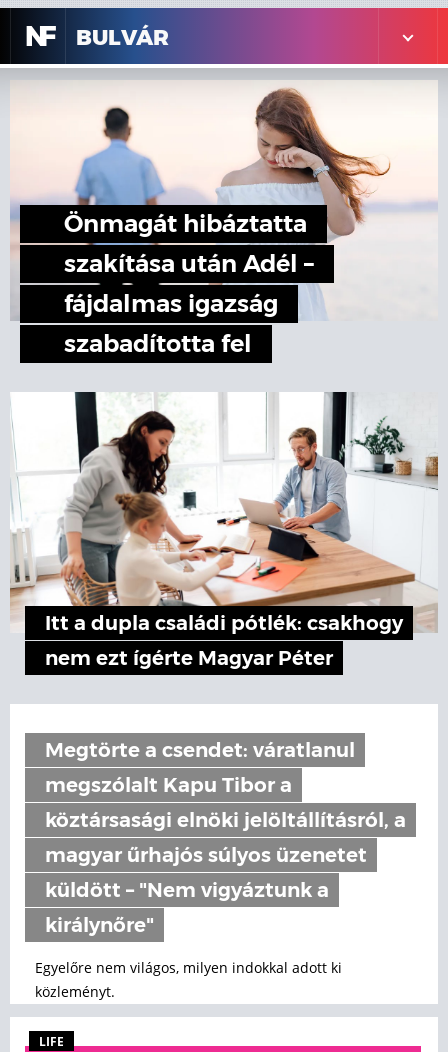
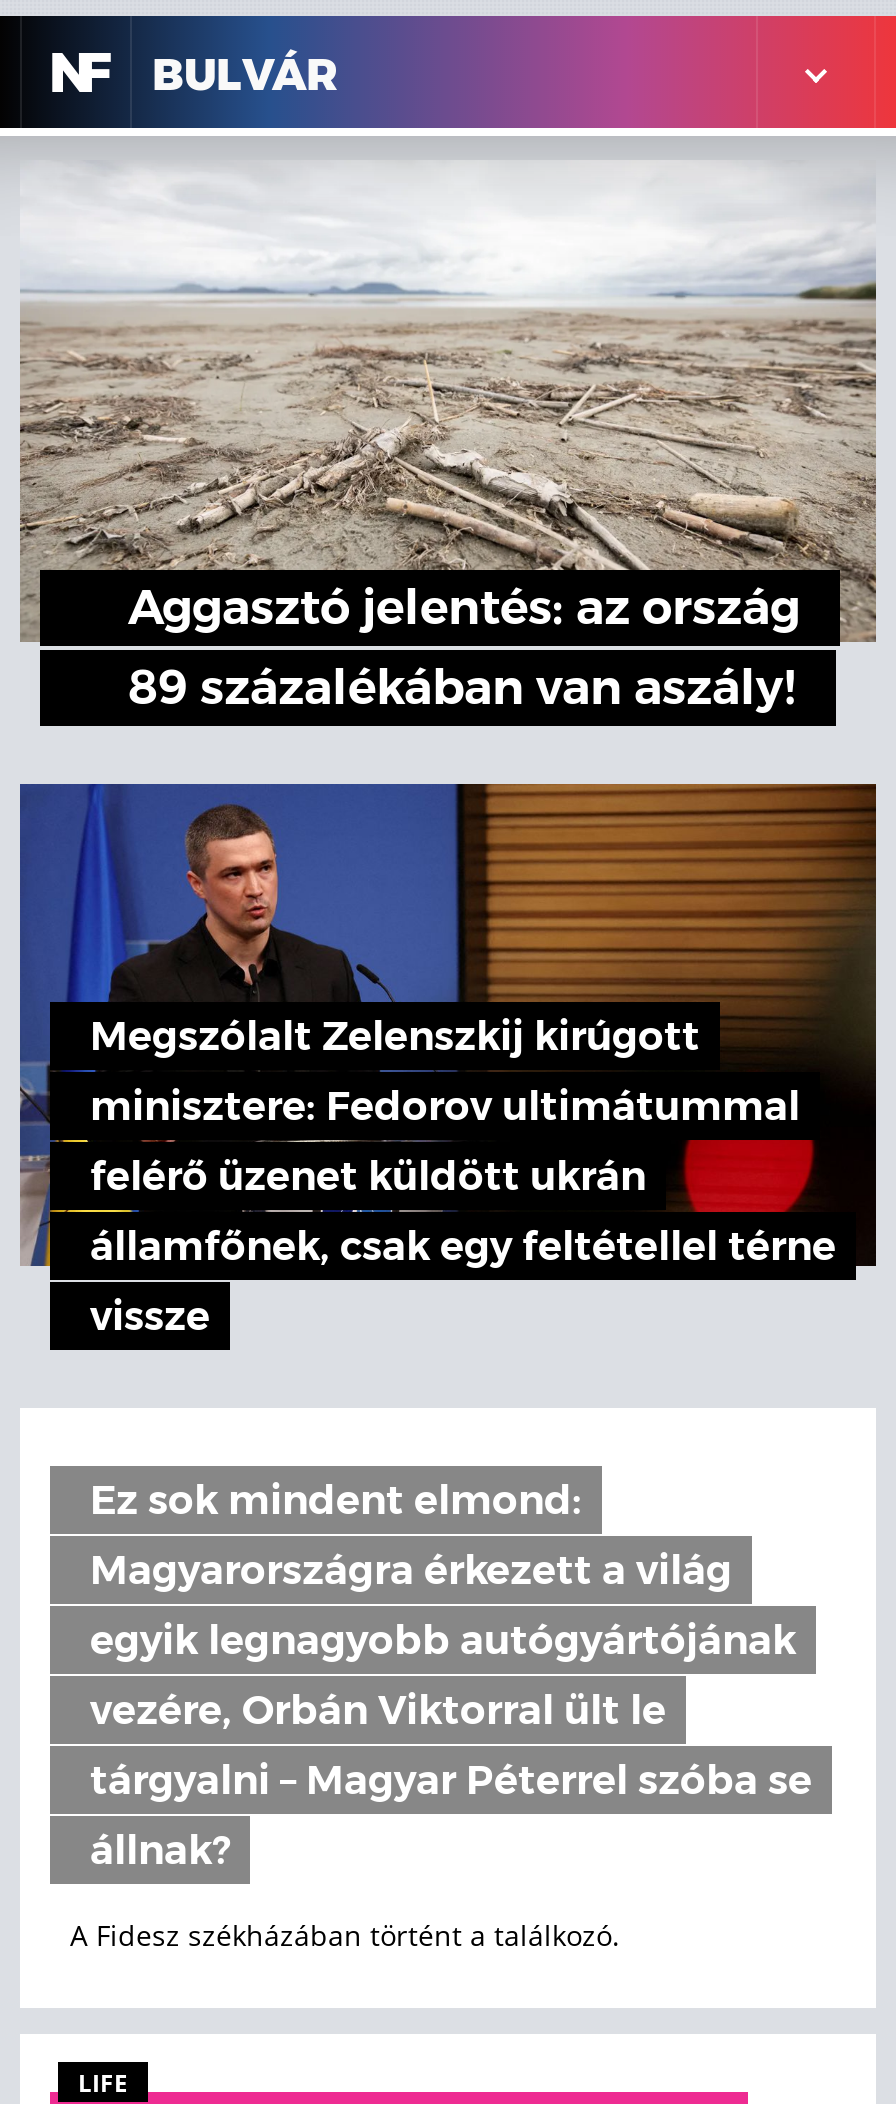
- [image]
- Önmagát hibáztatta
- szakítása után Adél –
- fájdalmas igazság
- szabadította fel
+ [image]
+ Aggasztó jelentés: az ország
+ 89 százalékában van aszály!

- [image]
- Itt a dupla családi pótlék: csakhogy
- nem ezt ígérte Magyar Péter
+ [image]
+ Megszólalt Zelenszkij kirúgott
+ minisztere: Fedorov ultimátummal
+ felérő üzenet küldött ukrán
+ államfőnek, csak egy feltétellel térne
+ vissze

- Megtörte a csendet: váratlanul
- megszólalt Kapu Tibor a
- köztársasági elnöki jelöltállításról, a
- magyar űrhajós súlyos üzenetet
- küldött – "Nem vigyáztunk a
- királynőre"
- Egyelőre nem világos, milyen indokkal adott ki
- közleményt.
+ Ez sok mindent elmond:
+ Magyarországra érkezett a világ
+ egyik legnagyobb autógyártójának
+ vezére, Orbán Viktorral ült le
+ tárgyalni – Magyar Péterrel szóba se
+ állnak?
+ A Fidesz székházában történt a találkozó.
